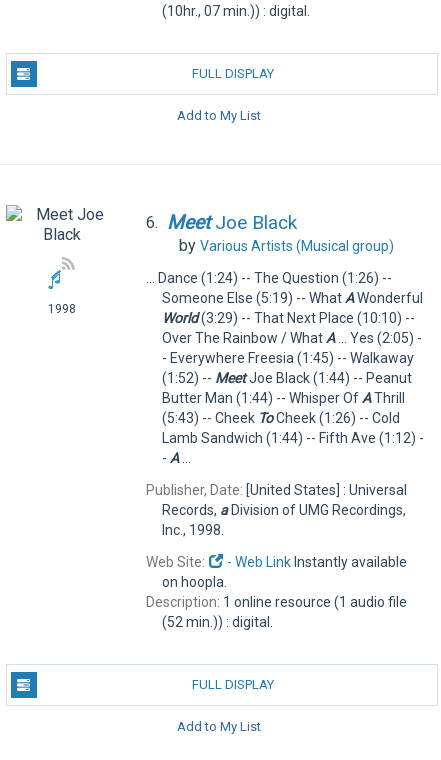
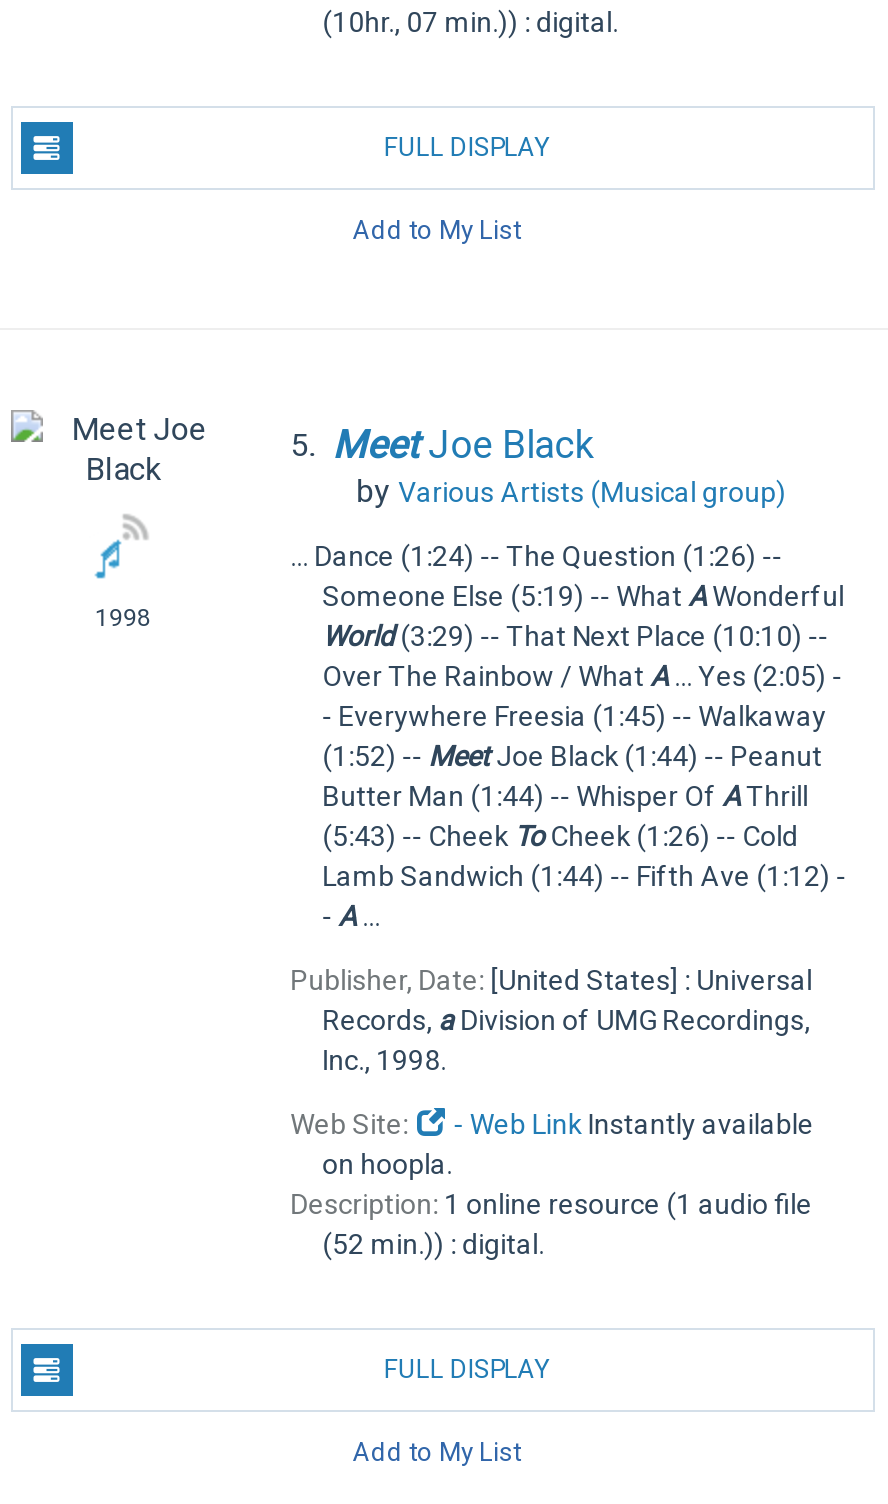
- 6. MeetJoe Black
+ 5. MeetJoe Black
